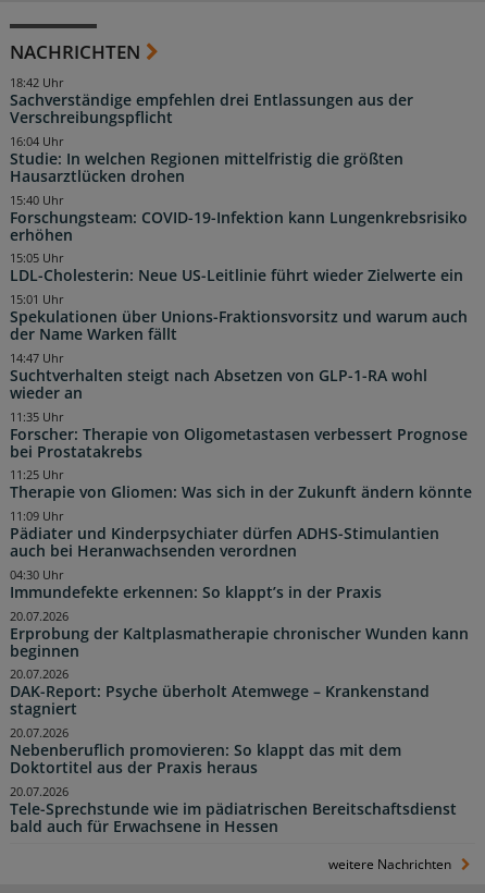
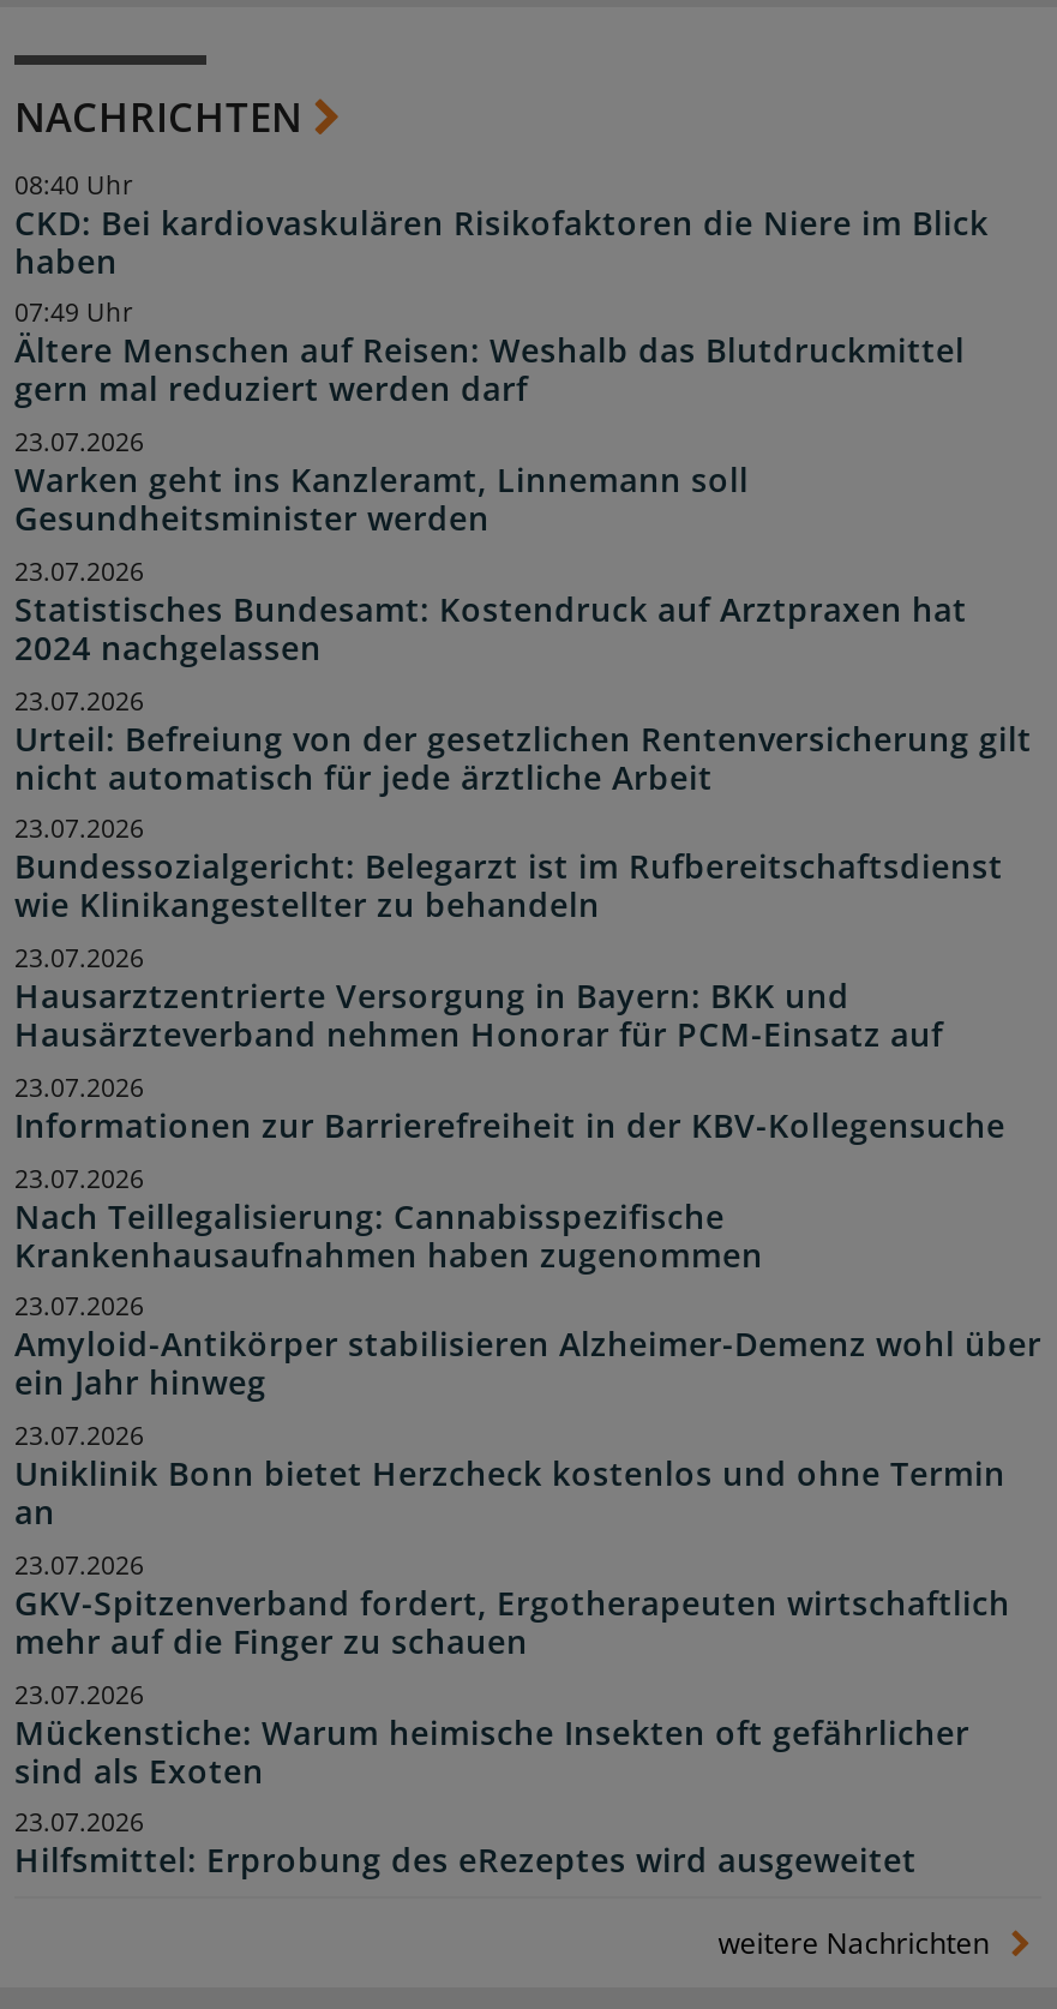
- 18:42 Uhr
+ 08:40 Uhr

- Sachverständige empfehlen drei Entlassungen aus der
- Verschreibungspflicht
+ CKD: Bei kardiovaskulären Risikofaktoren die Niere im Blick
+ haben

- 16:04 Uhr
+ 07:49 Uhr

- Studie: In welchen Regionen mittelfristig die größten
- Hausarztlücken drohen
+ Ältere Menschen auf Reisen: Weshalb das Blutdruckmittel
+ gern mal reduziert werden darf

- 15:40 Uhr
+ 23.07.2026

- Forschungsteam: COVID-19-Infektion kann Lungenkrebsrisiko
- erhöhen
+ Warken geht ins Kanzleramt, Linnemann soll
+ Gesundheitsminister werden

- 15:05 Uhr
+ 23.07.2026

- LDL-Cholesterin: Neue US-Leitlinie führt wieder Zielwerte ein
+ Statistisches Bundesamt: Kostendruck auf Arztpraxen hat
+ 2024 nachgelassen

- 15:01 Uhr
+ 23.07.2026

- Spekulationen über Unions-Fraktionsvorsitz und warum auch
- der Name Warken fällt
+ Urteil: Befreiung von der gesetzlichen Rentenversicherung gilt
+ nicht automatisch für jede ärztliche Arbeit

- 14:47 Uhr
+ 23.07.2026

- Suchtverhalten steigt nach Absetzen von GLP-1-RA wohl
- wieder an
+ Bundessozialgericht: Belegarzt ist im Rufbereitschaftsdienst
+ wie Klinikangestellter zu behandeln

- 11:35 Uhr
+ 23.07.2026

- Forscher: Therapie von Oligometastasen verbessert Prognose
- bei Prostatakrebs
+ Hausarztzentrierte Versorgung in Bayern: BKK und
+ Hausärzteverband nehmen Honorar für PCM-Einsatz auf

- 11:25 Uhr
+ 23.07.2026

- Therapie von Gliomen: Was sich in der Zukunft ändern könnte
+ Informationen zur Barrierefreiheit in der KBV-Kollegensuche

- 11:09 Uhr
+ 23.07.2026

- Pädiater und Kinderpsychiater dürfen ADHS-Stimulantien
- auch bei Heranwachsenden verordnen
+ Nach Teillegalisierung: Cannabisspezifische
+ Krankenhausaufnahmen haben zugenommen

- 04:30 Uhr
+ 23.07.2026

- Immundefekte erkennen: So klappt’s in der Praxis
+ Amyloid-Antikörper stabilisieren Alzheimer-Demenz wohl über
+ ein Jahr hinweg

- 20.07.2026
+ 23.07.2026

- Erprobung der Kaltplasmatherapie chronischer Wunden kann
- beginnen
+ Uniklinik Bonn bietet Herzcheck kostenlos und ohne Termin
+ an

- 20.07.2026
+ 23.07.2026

- DAK-Report: Psyche überholt Atemwege – Krankenstand
- stagniert
+ GKV-Spitzenverband fordert, Ergotherapeuten wirtschaftlich
+ mehr auf die Finger zu schauen

- 20.07.2026
+ 23.07.2026

- Nebenberuflich promovieren: So klappt das mit dem
- Doktortitel aus der Praxis heraus
+ Mückenstiche: Warum heimische Insekten oft gefährlicher
+ sind als Exoten

- 20.07.2026
+ 23.07.2026

- Tele-Sprechstunde wie im pädiatrischen Bereitschaftsdienst
- bald auch für Erwachsene in Hessen
+ Hilfsmittel: Erprobung des eRezeptes wird ausgeweitet
